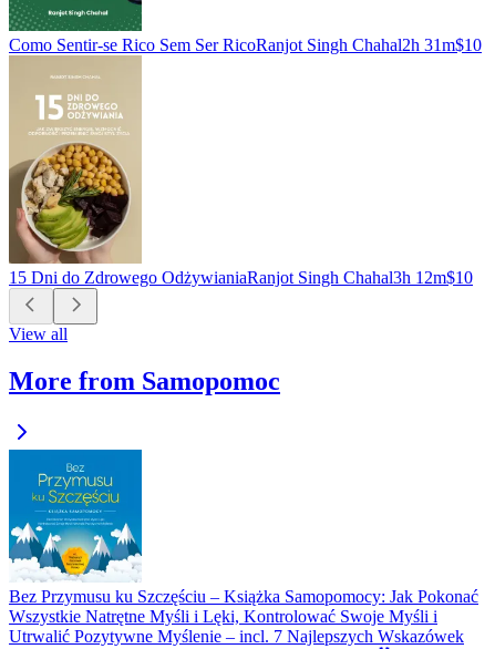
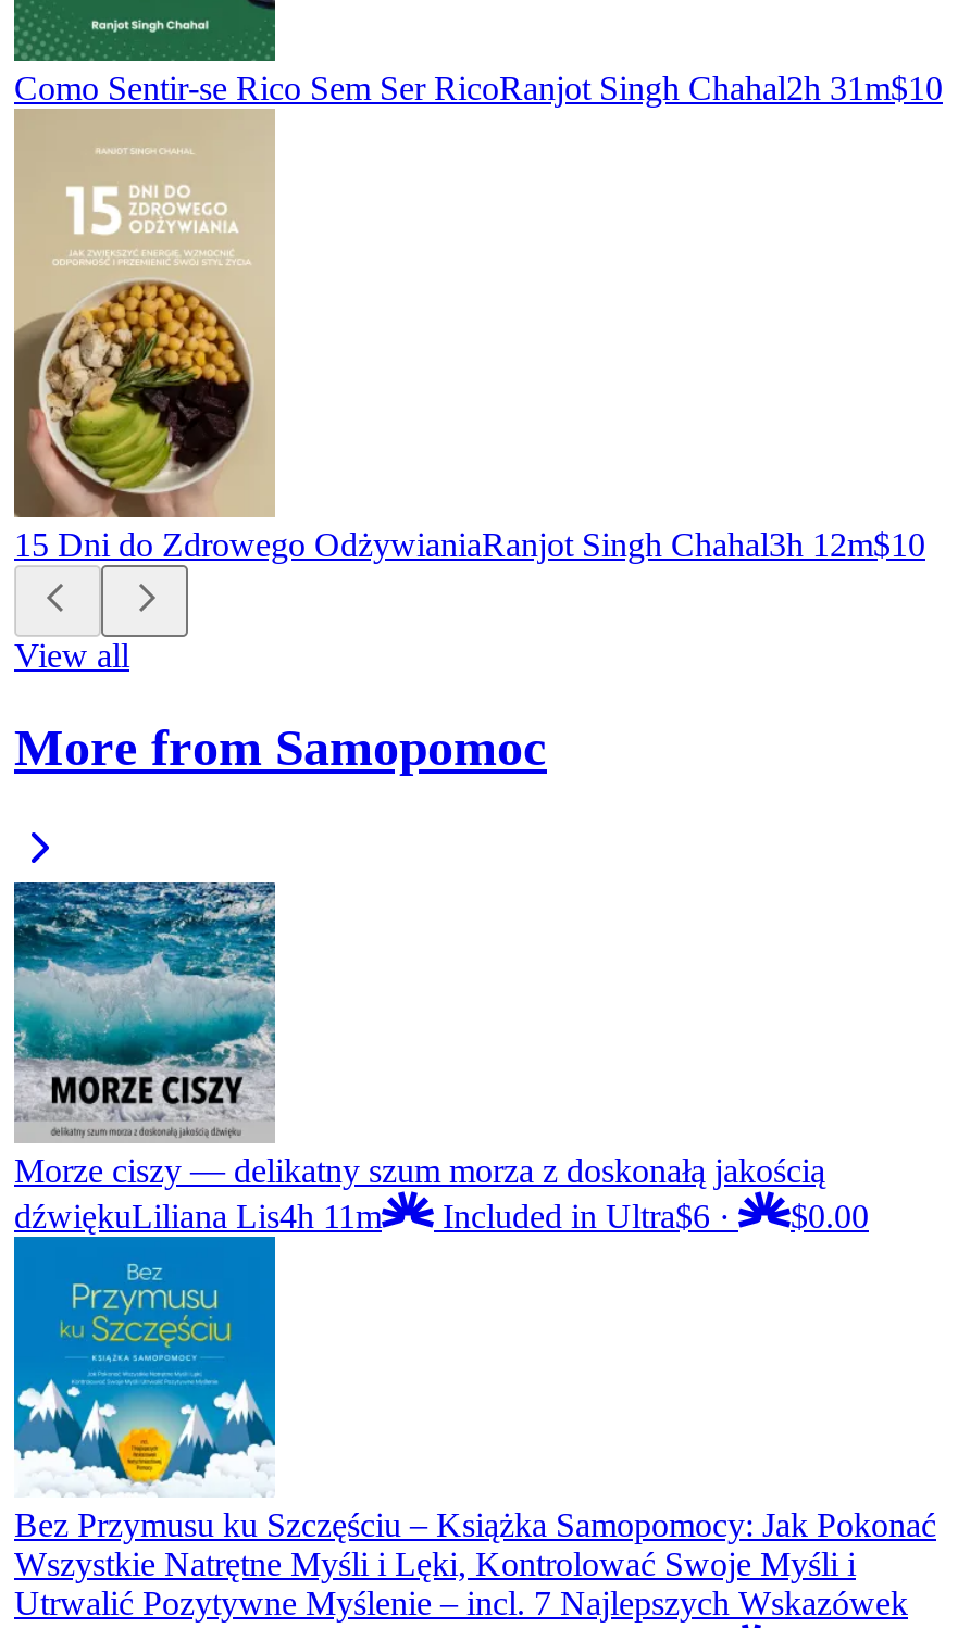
+ [image]
+ Morze ciszy — delikatny szum morza z doskonałą jakością
+ dźwiękuLiliana Lis4h 11m
+ Included in Ultra$6 ·
+ $0.00
